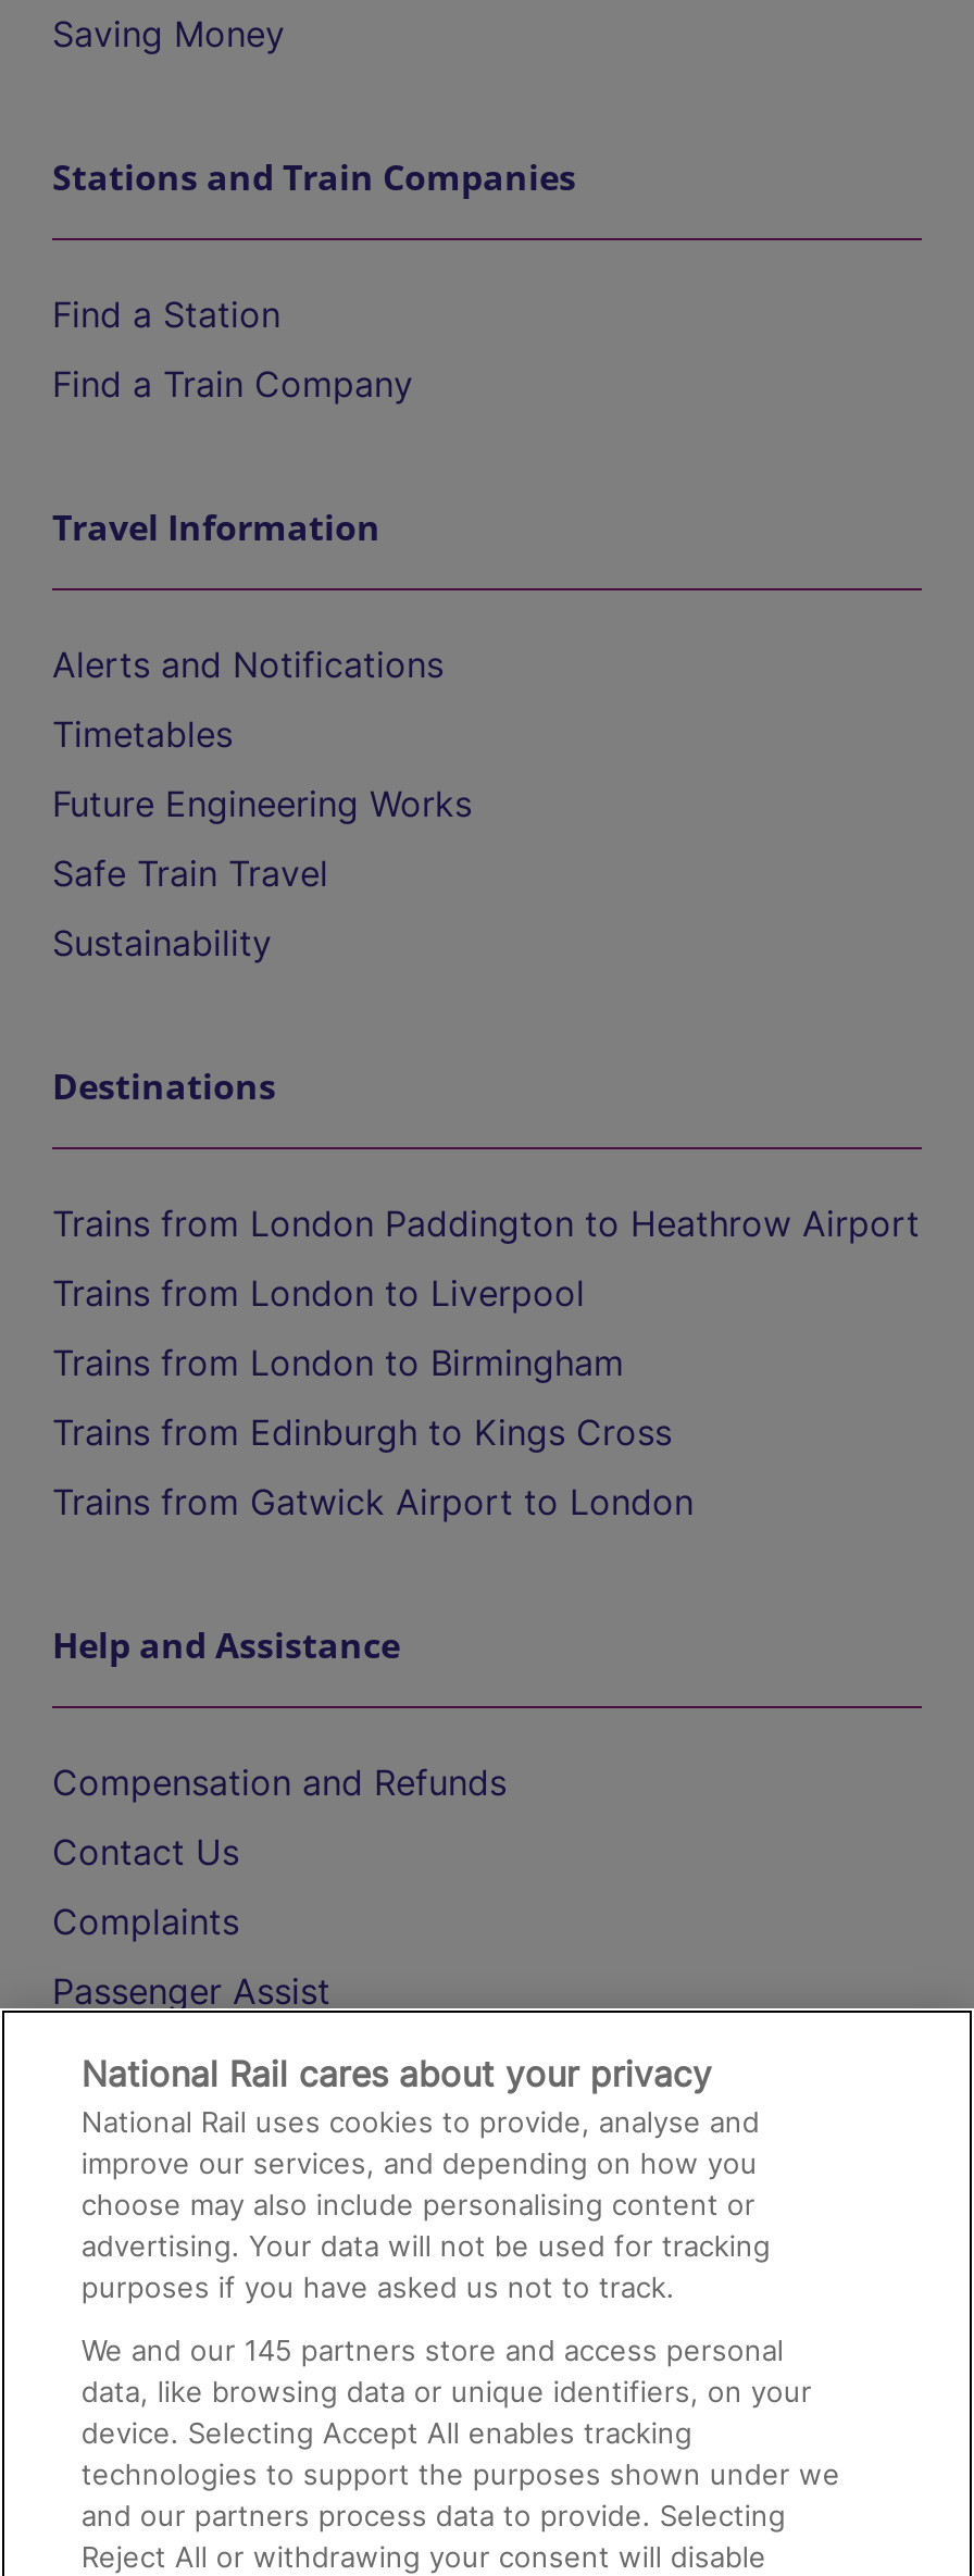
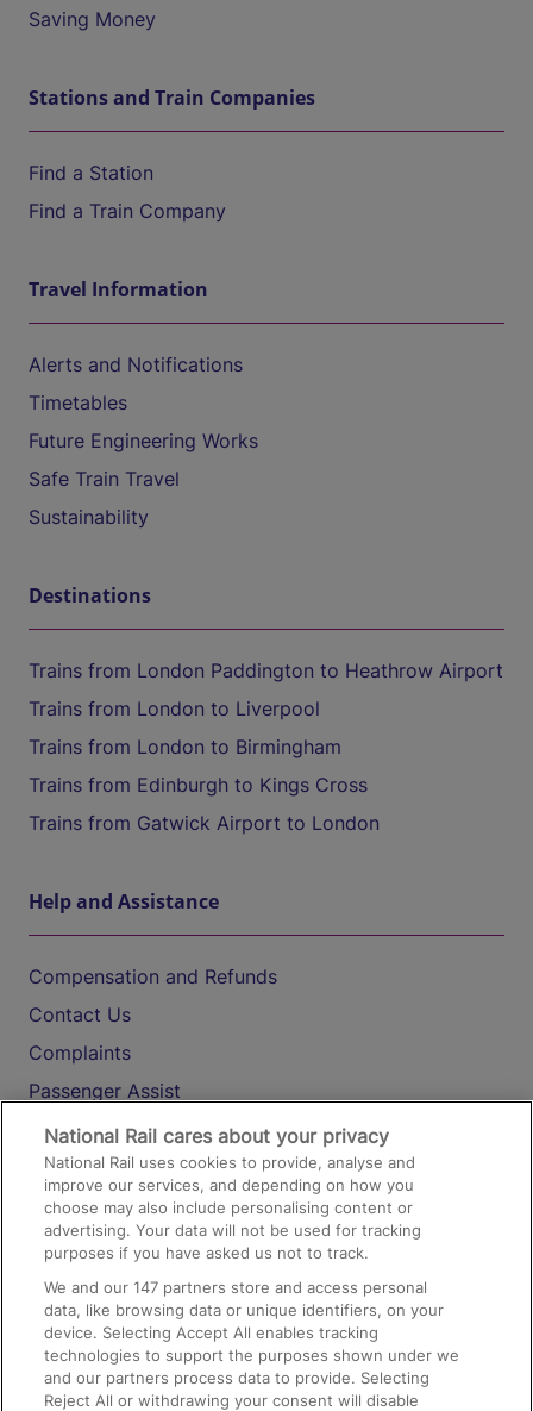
- We and our 145 partners store and access personal
+ We and our 147 partners store and access personal
